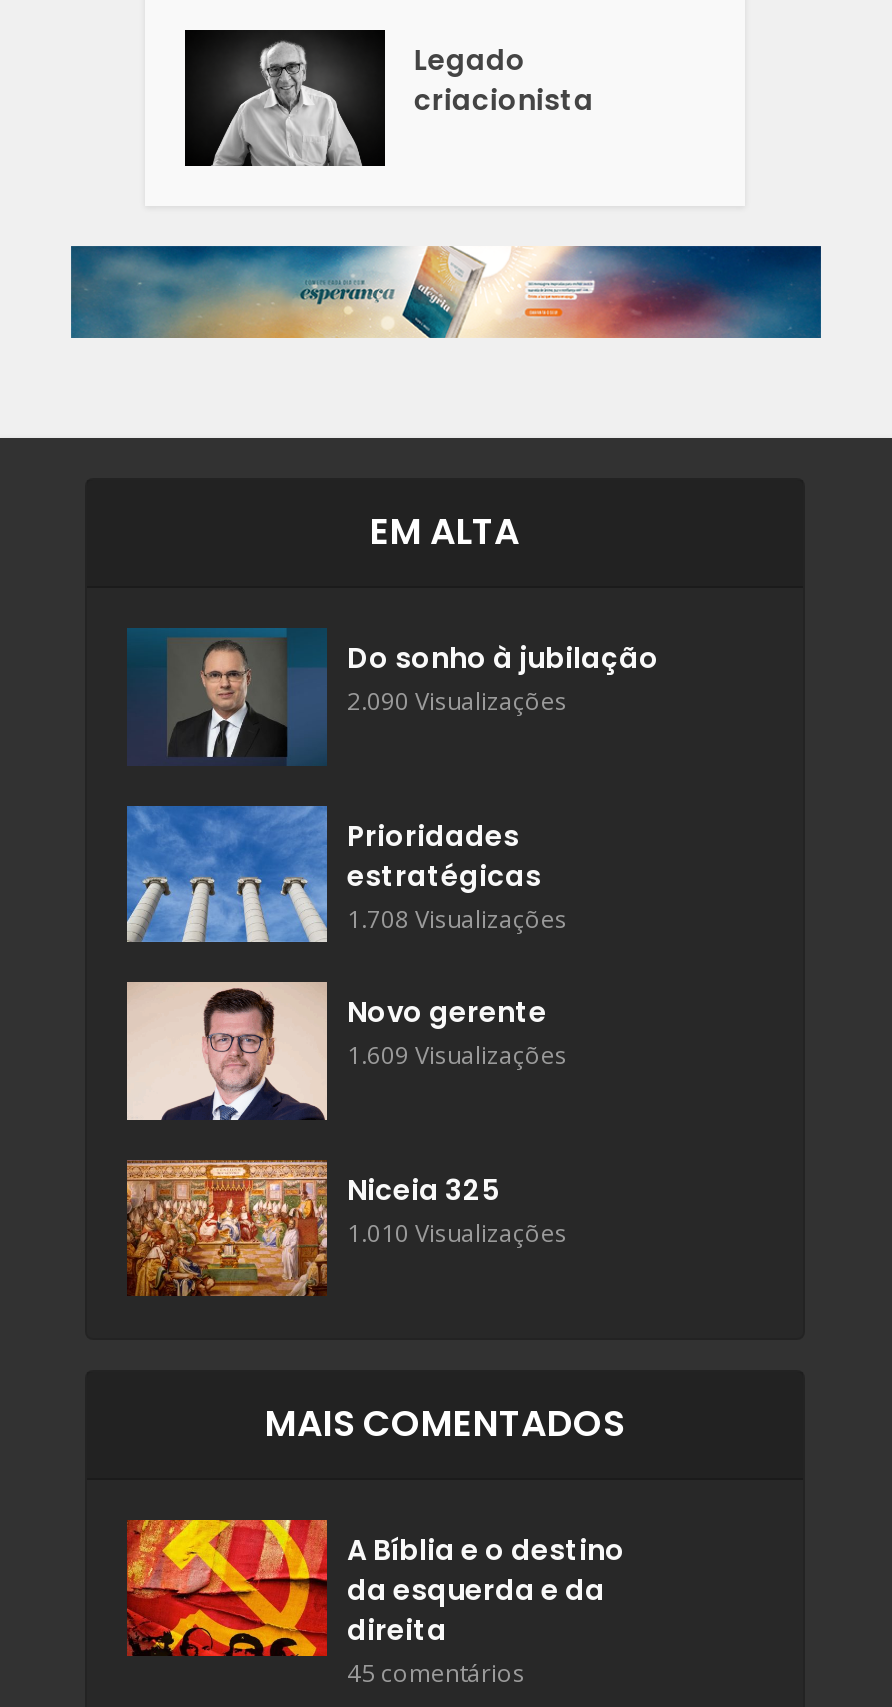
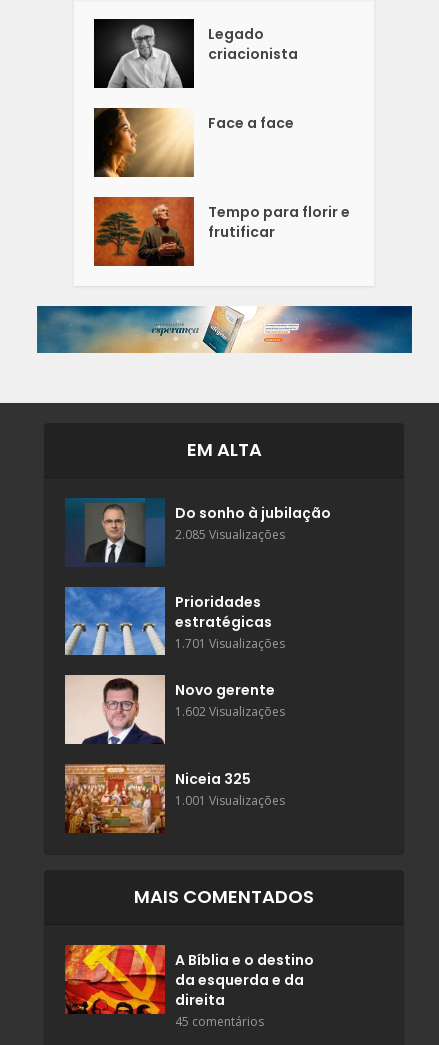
+ [image]
+ Face a face

+ [image]
+ Tempo para florir e
+ frutificar

- 2.090 Visualizações
+ 2.085 Visualizações

- 1.708 Visualizações
+ 1.701 Visualizações

- 1.609 Visualizações
+ 1.602 Visualizações

- 1.010 Visualizações
+ 1.001 Visualizações
